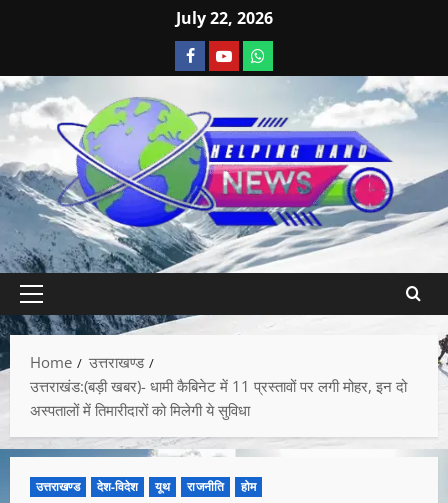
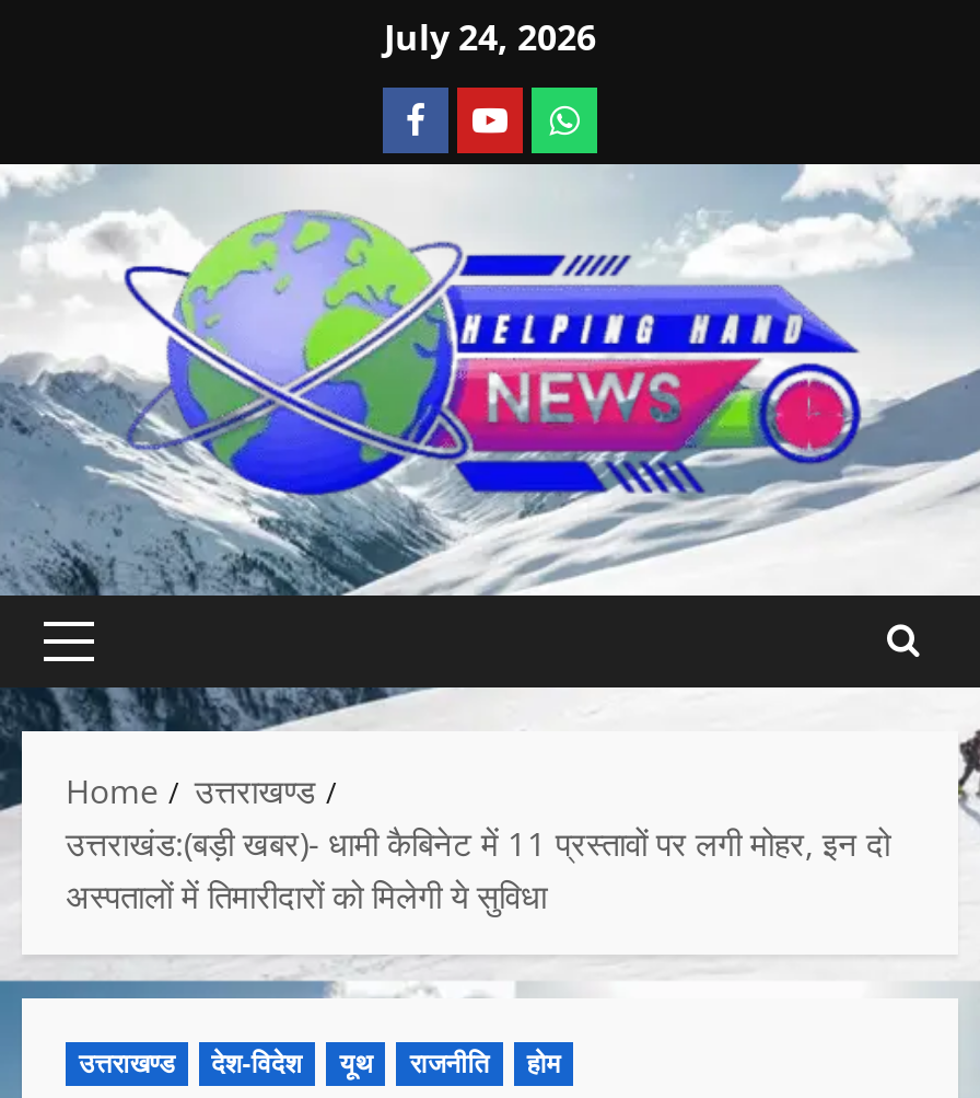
- July 22, 2026
+ July 24, 2026
